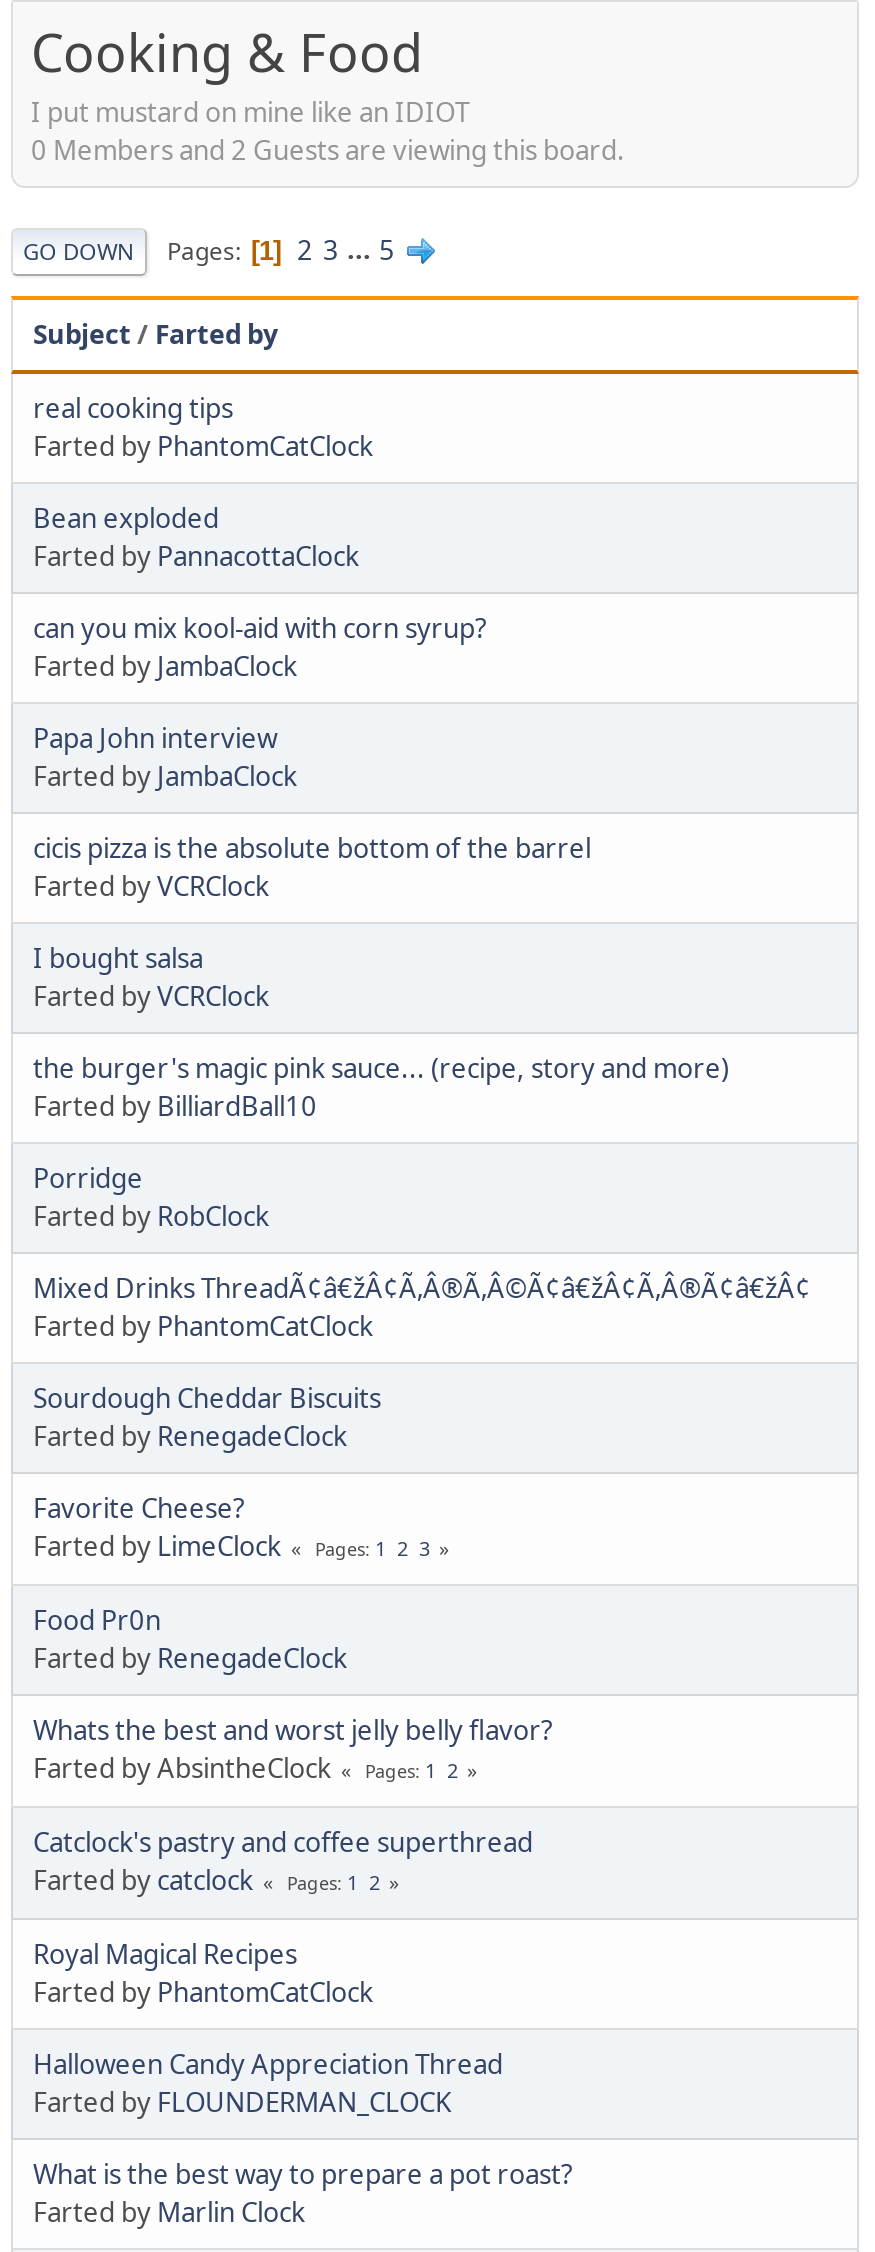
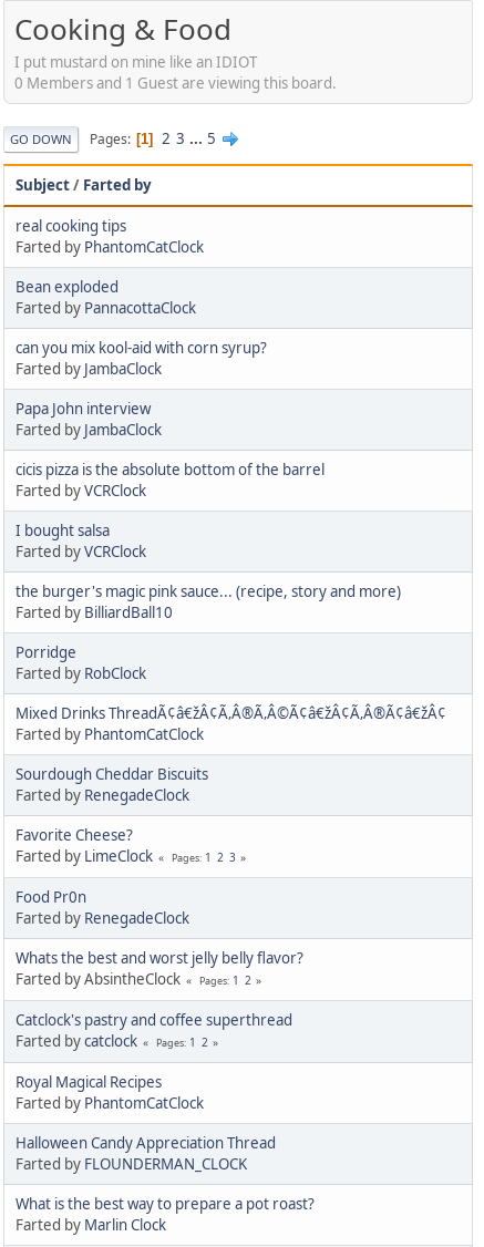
- 0 Members and 2 Guests are viewing this board.
+ 0 Members and 1 Guest are viewing this board.
